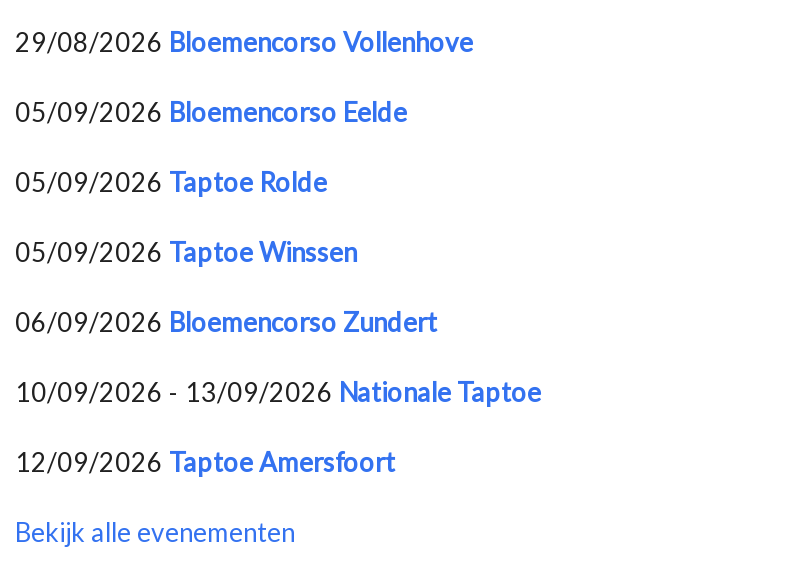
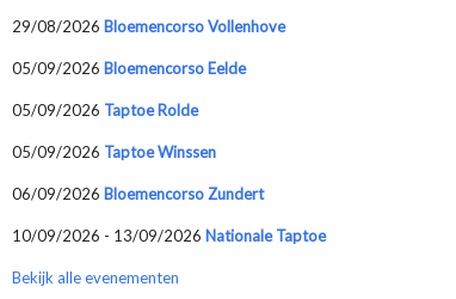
- 12/09/2026 Taptoe Amersfoort
